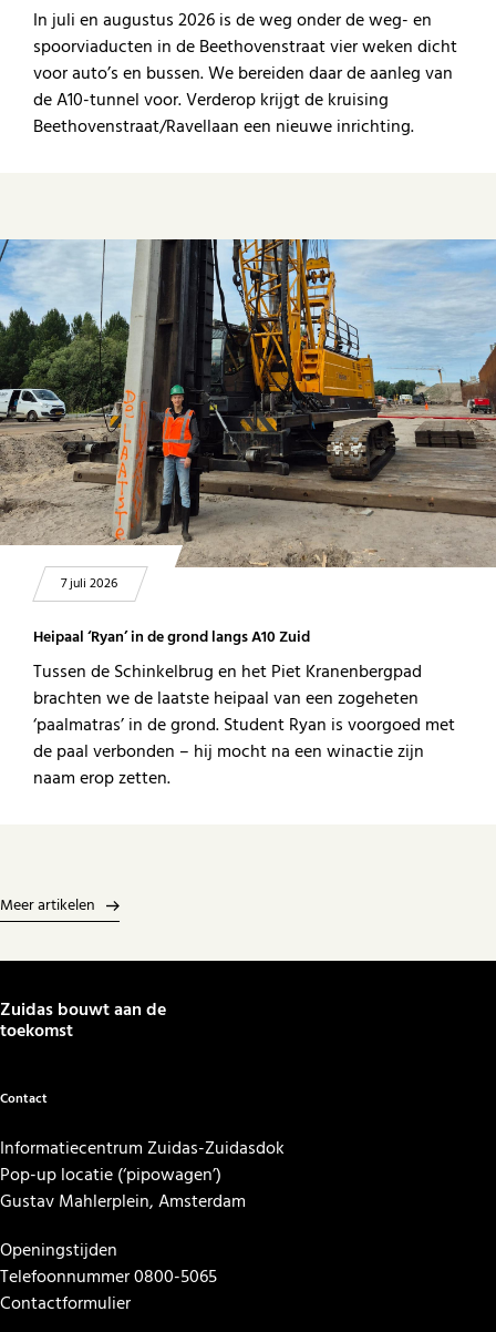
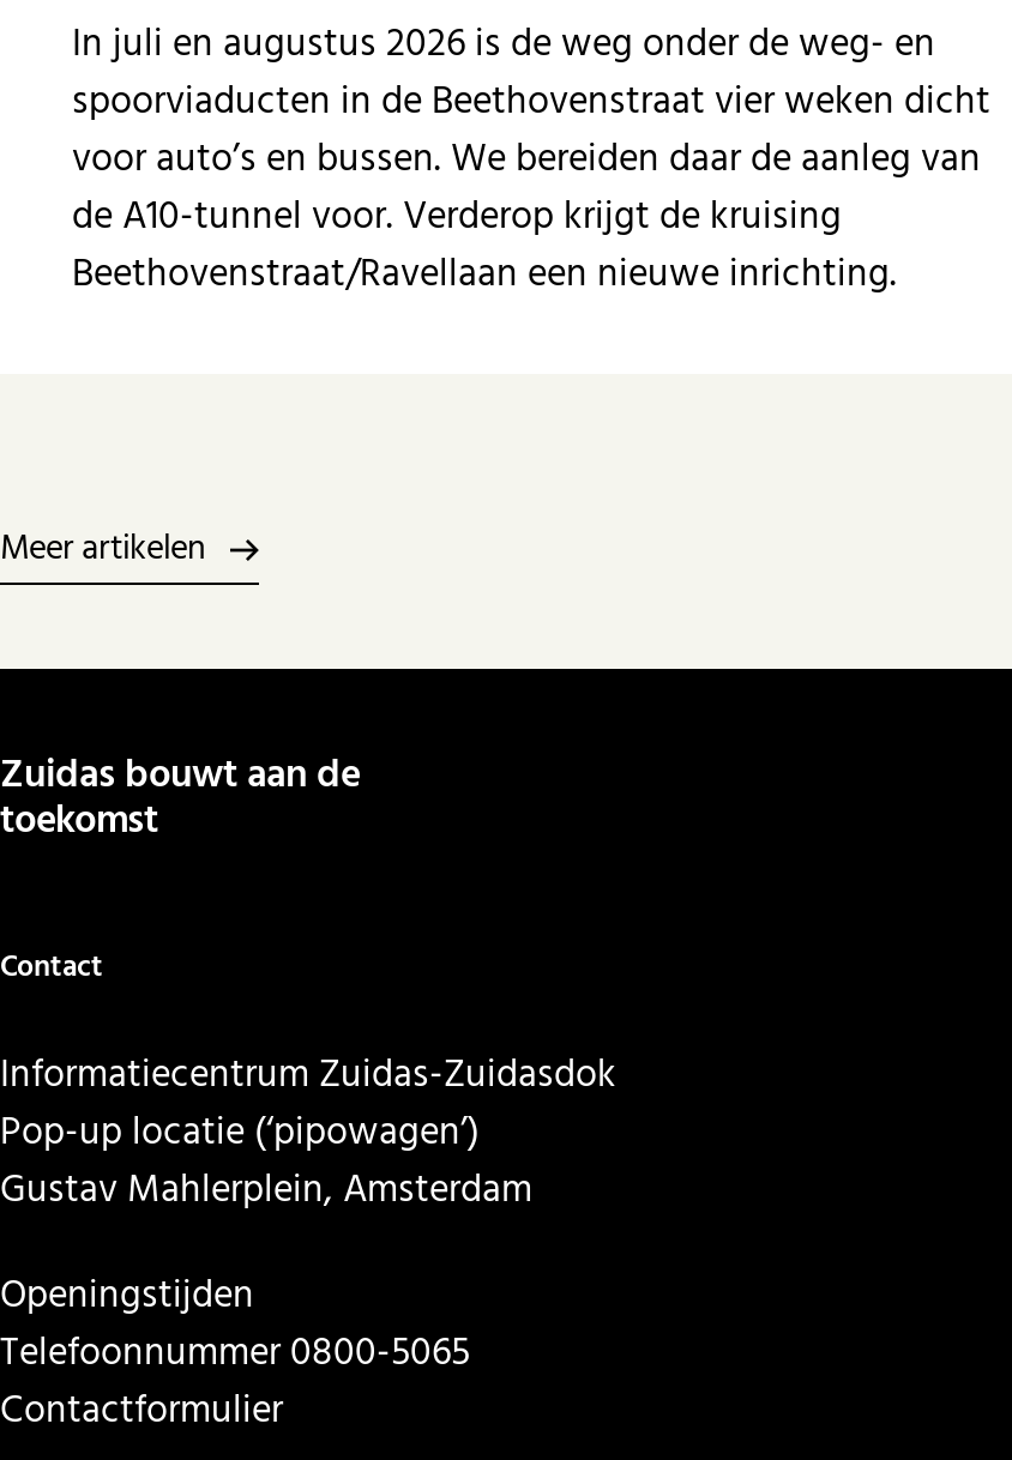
- [image]
- 7 juli 2026

- Heipaal ‘Ryan’ in de grond langs A10 Zuid

- Tussen de Schinkelbrug en het Piet Kranenbergpad
- brachten we de laatste heipaal van een zogeheten
- ‘paalmatras’ in de grond. Student Ryan is voorgoed met
- de paal verbonden – hij mocht na een winactie zijn
- naam erop zetten.
